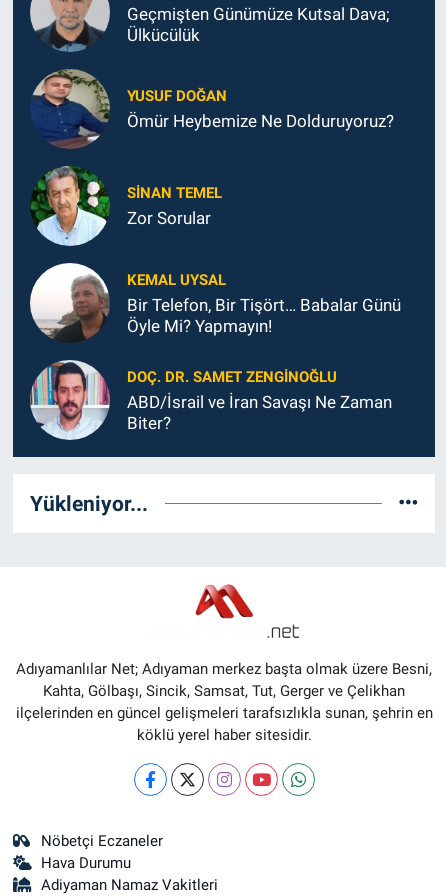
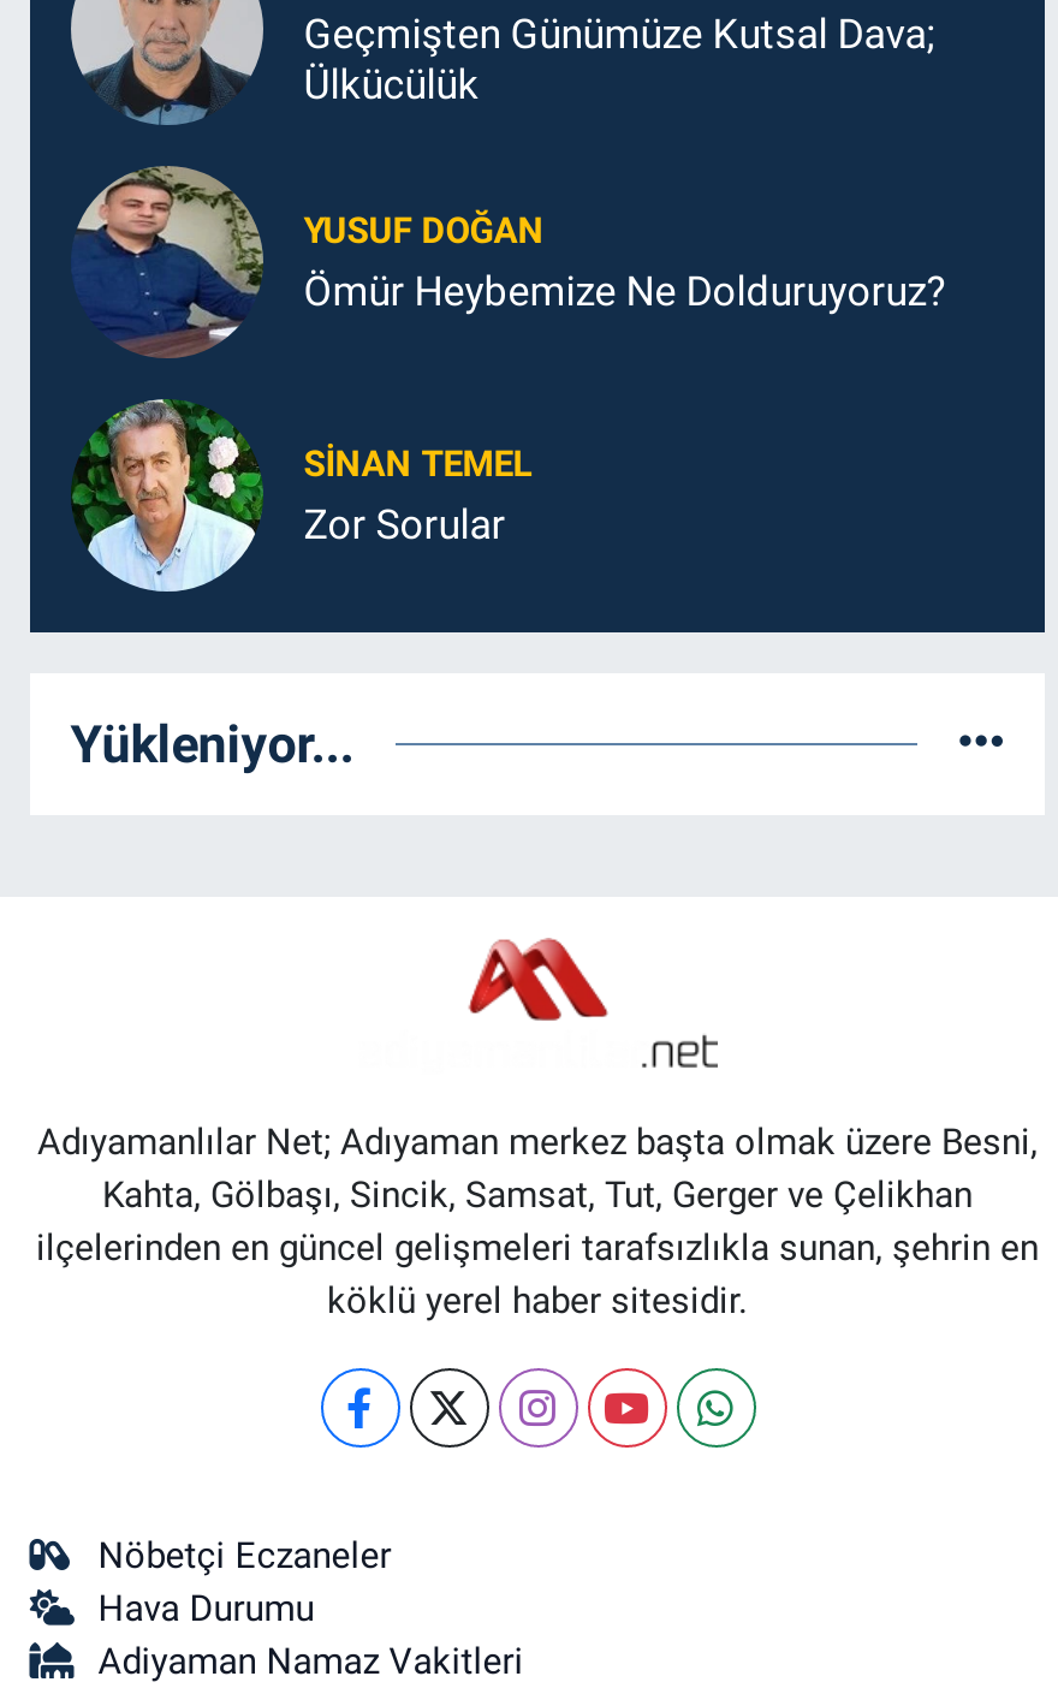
- [image]
- KEMAL UYSAL
- Bir Telefon, Bir Tişört… Babalar Günü
- Öyle Mi? Yapmayın!
- DOÇ. DR. SAMET ZENGİNOĞLU
- ABD/İsrail ve İran Savaşı Ne Zaman
- Biter?

- [image]
